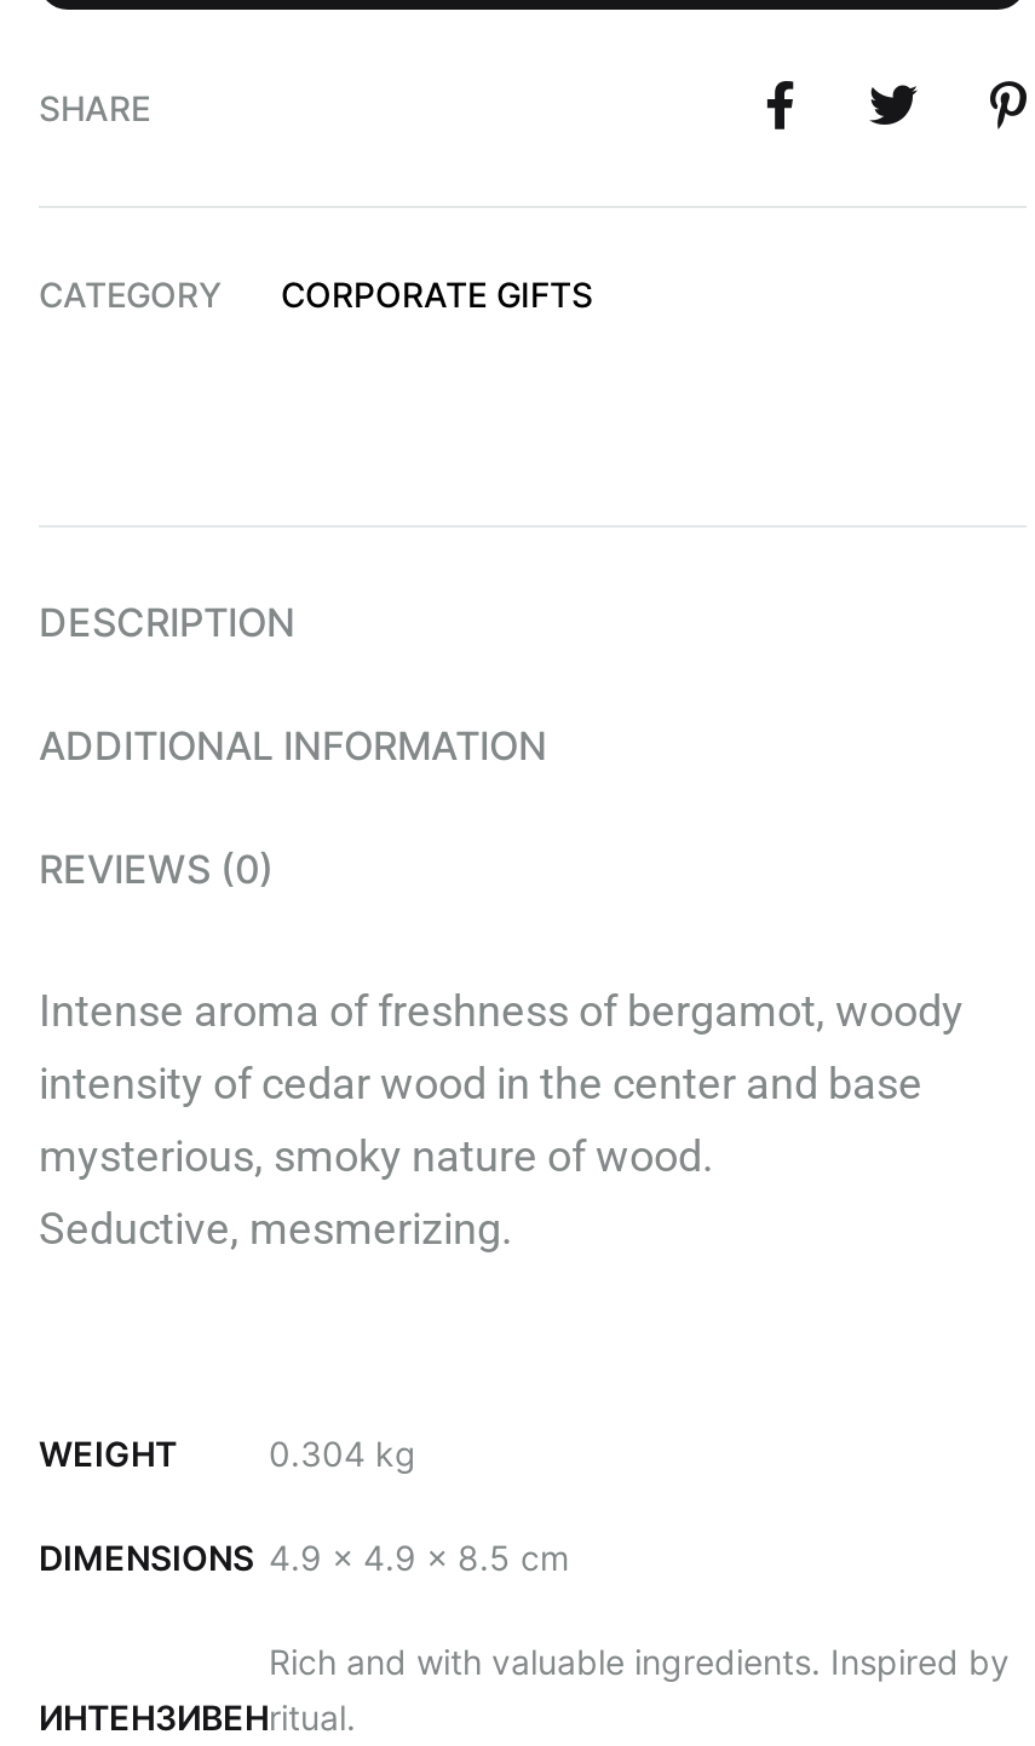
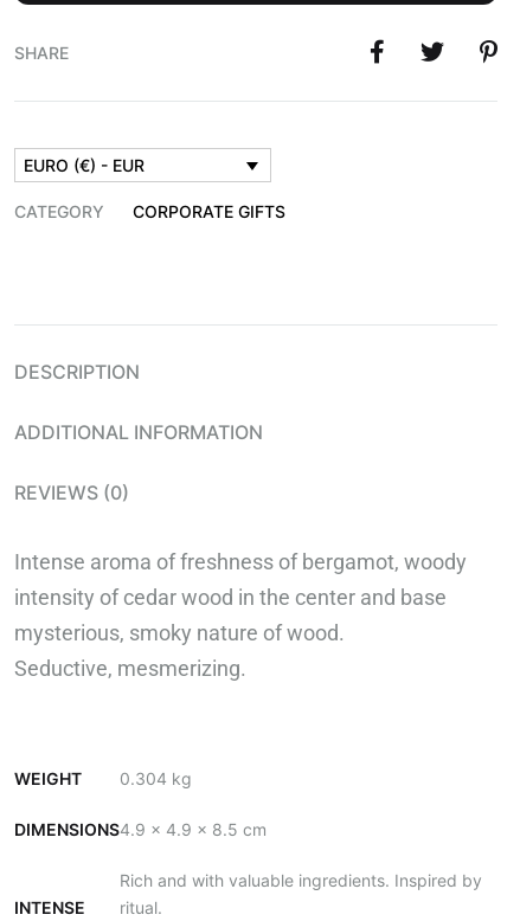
+ EURO (€) - EUR

- ИНТЕНЗИВЕН
+ INTENSE
